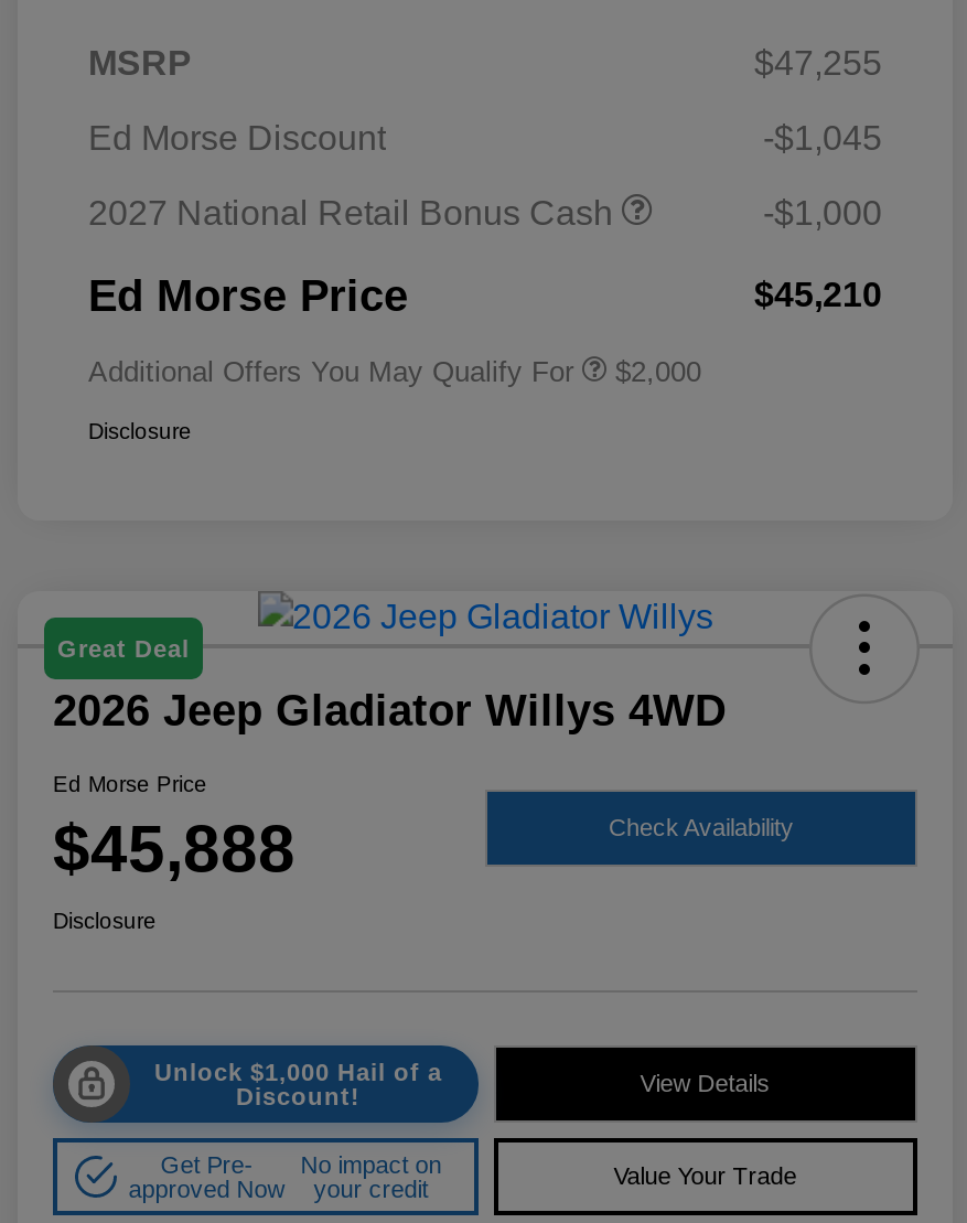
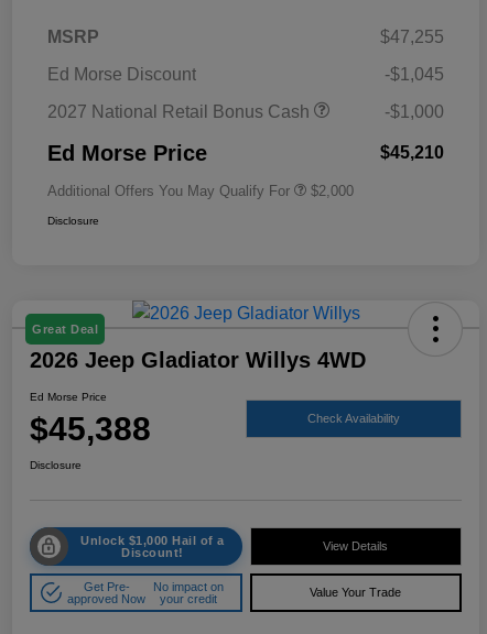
- $45,888
+ $45,388
